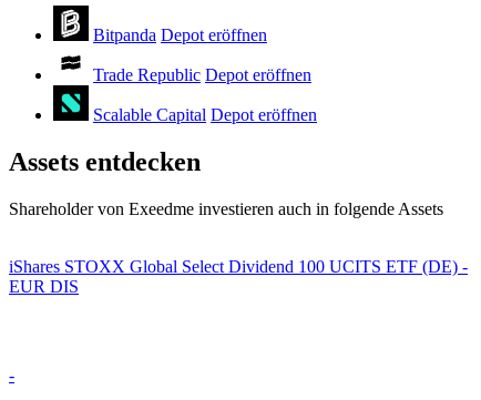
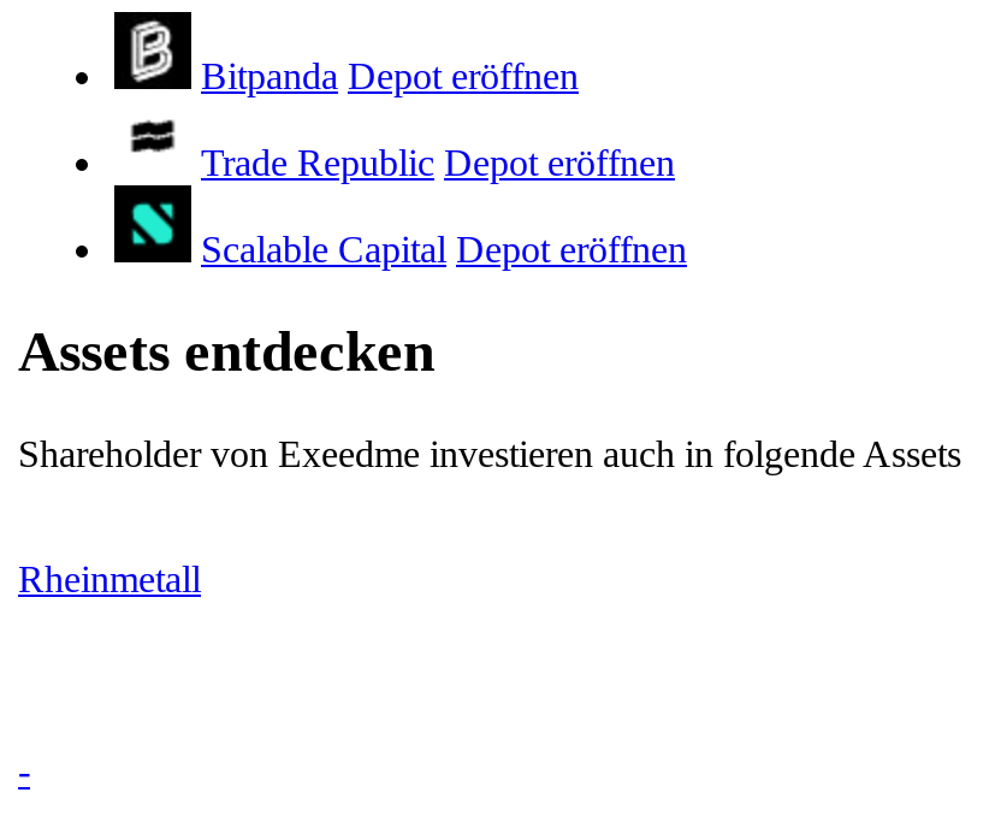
- iShares STOXX Global Select Dividend 100 UCITS ETF (DE) -
- EUR DIS
+ Rheinmetall
